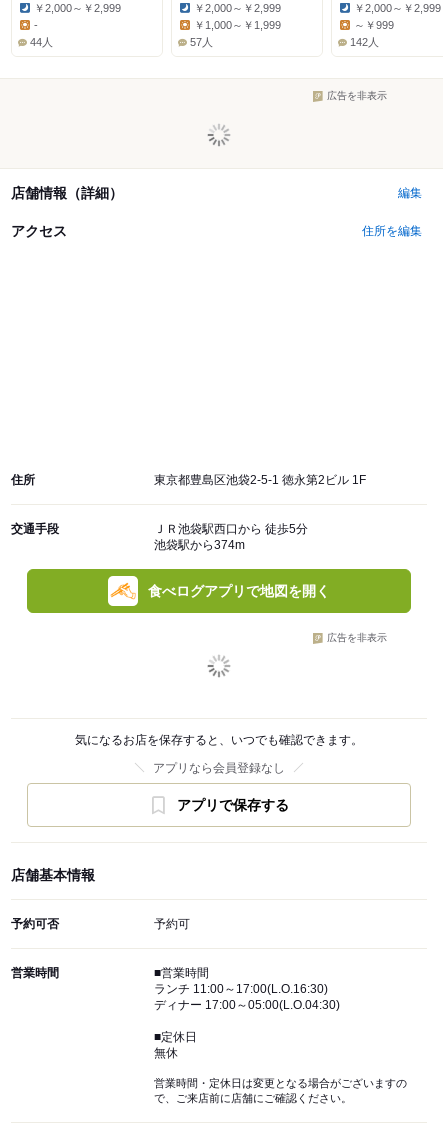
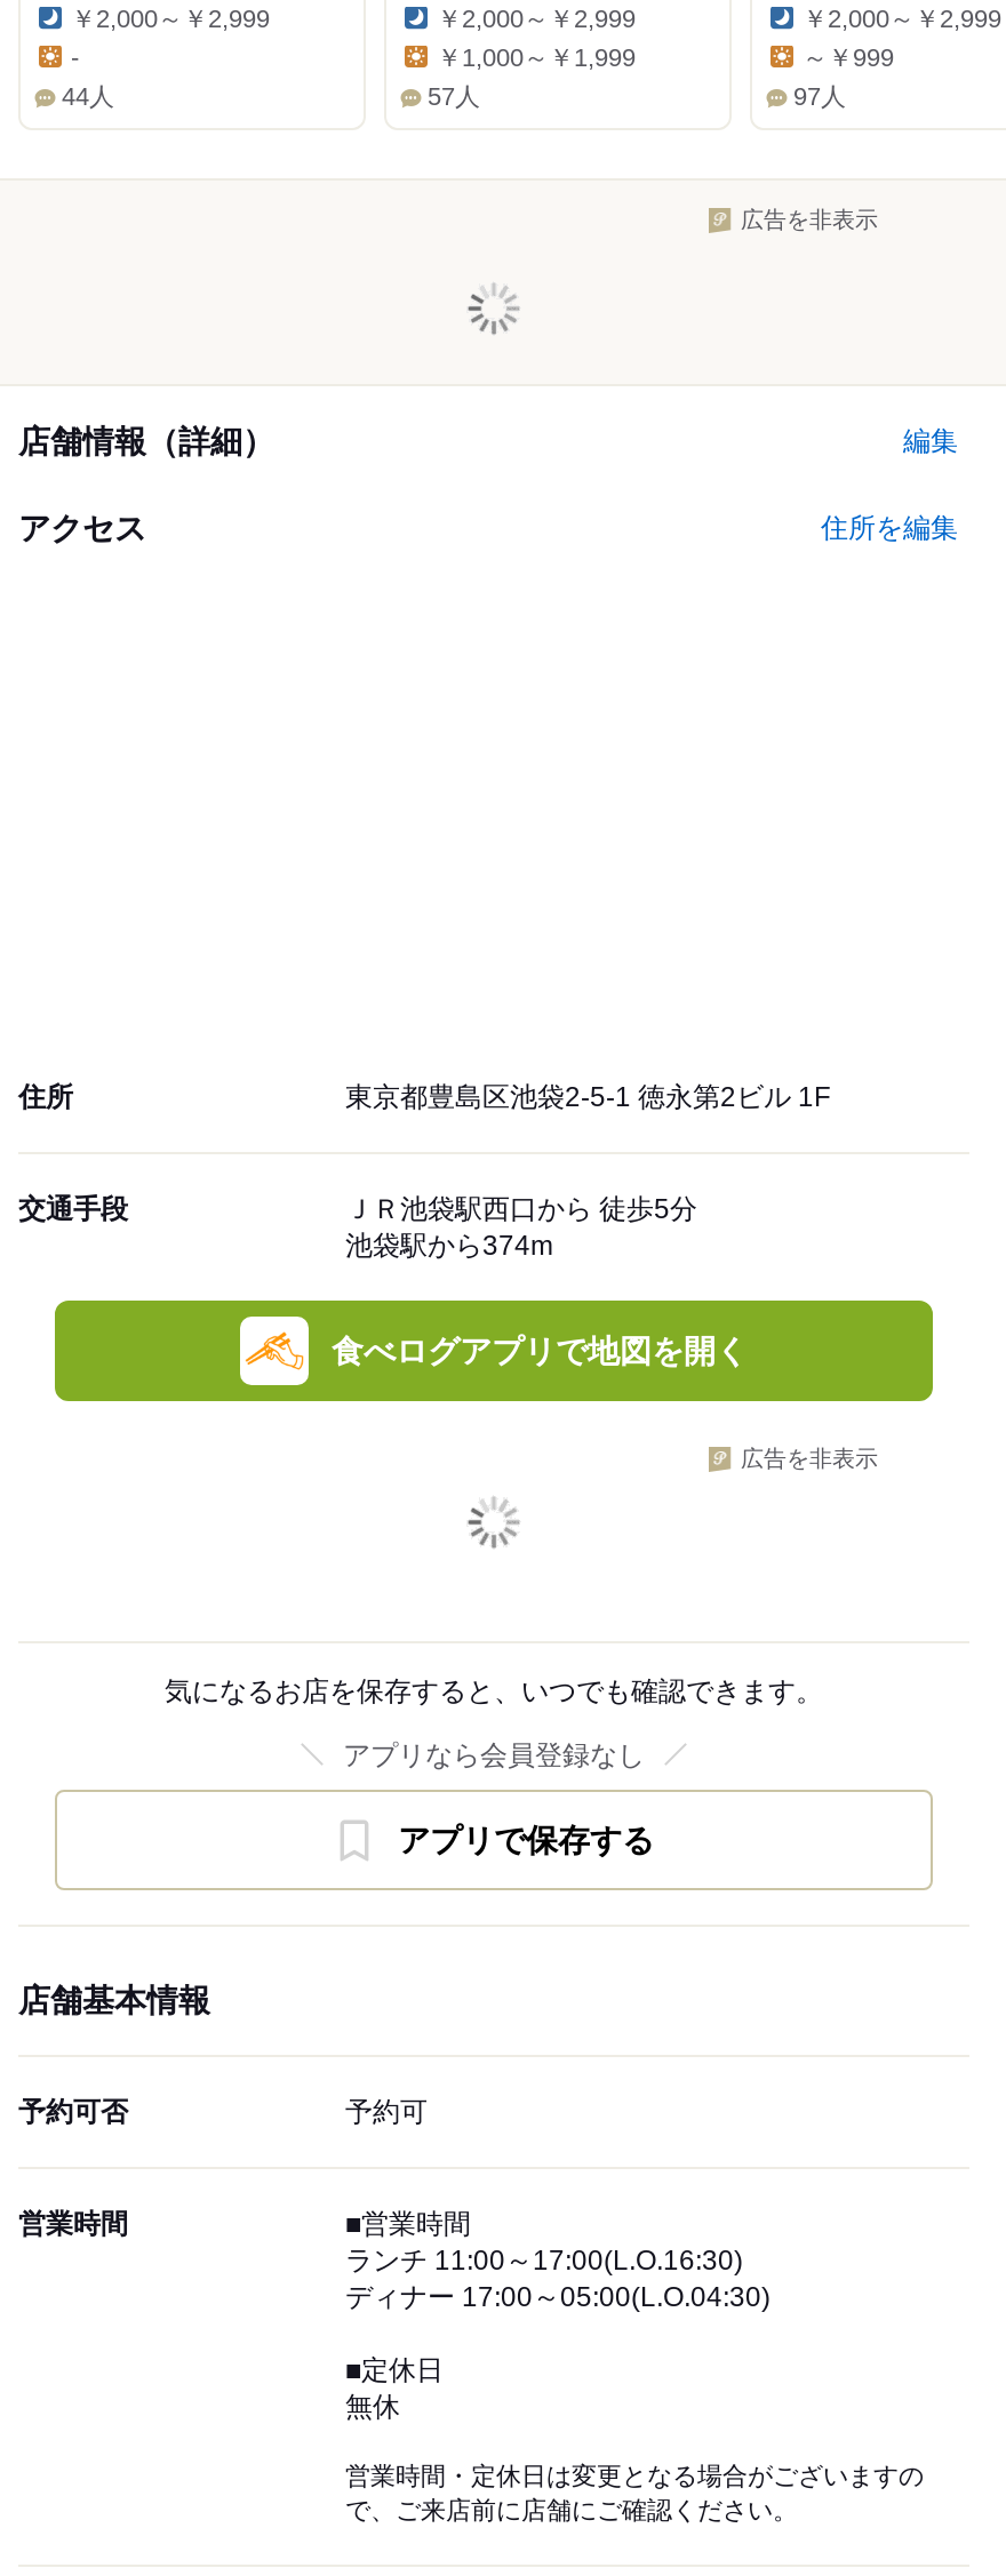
- 142人
+ 97人
